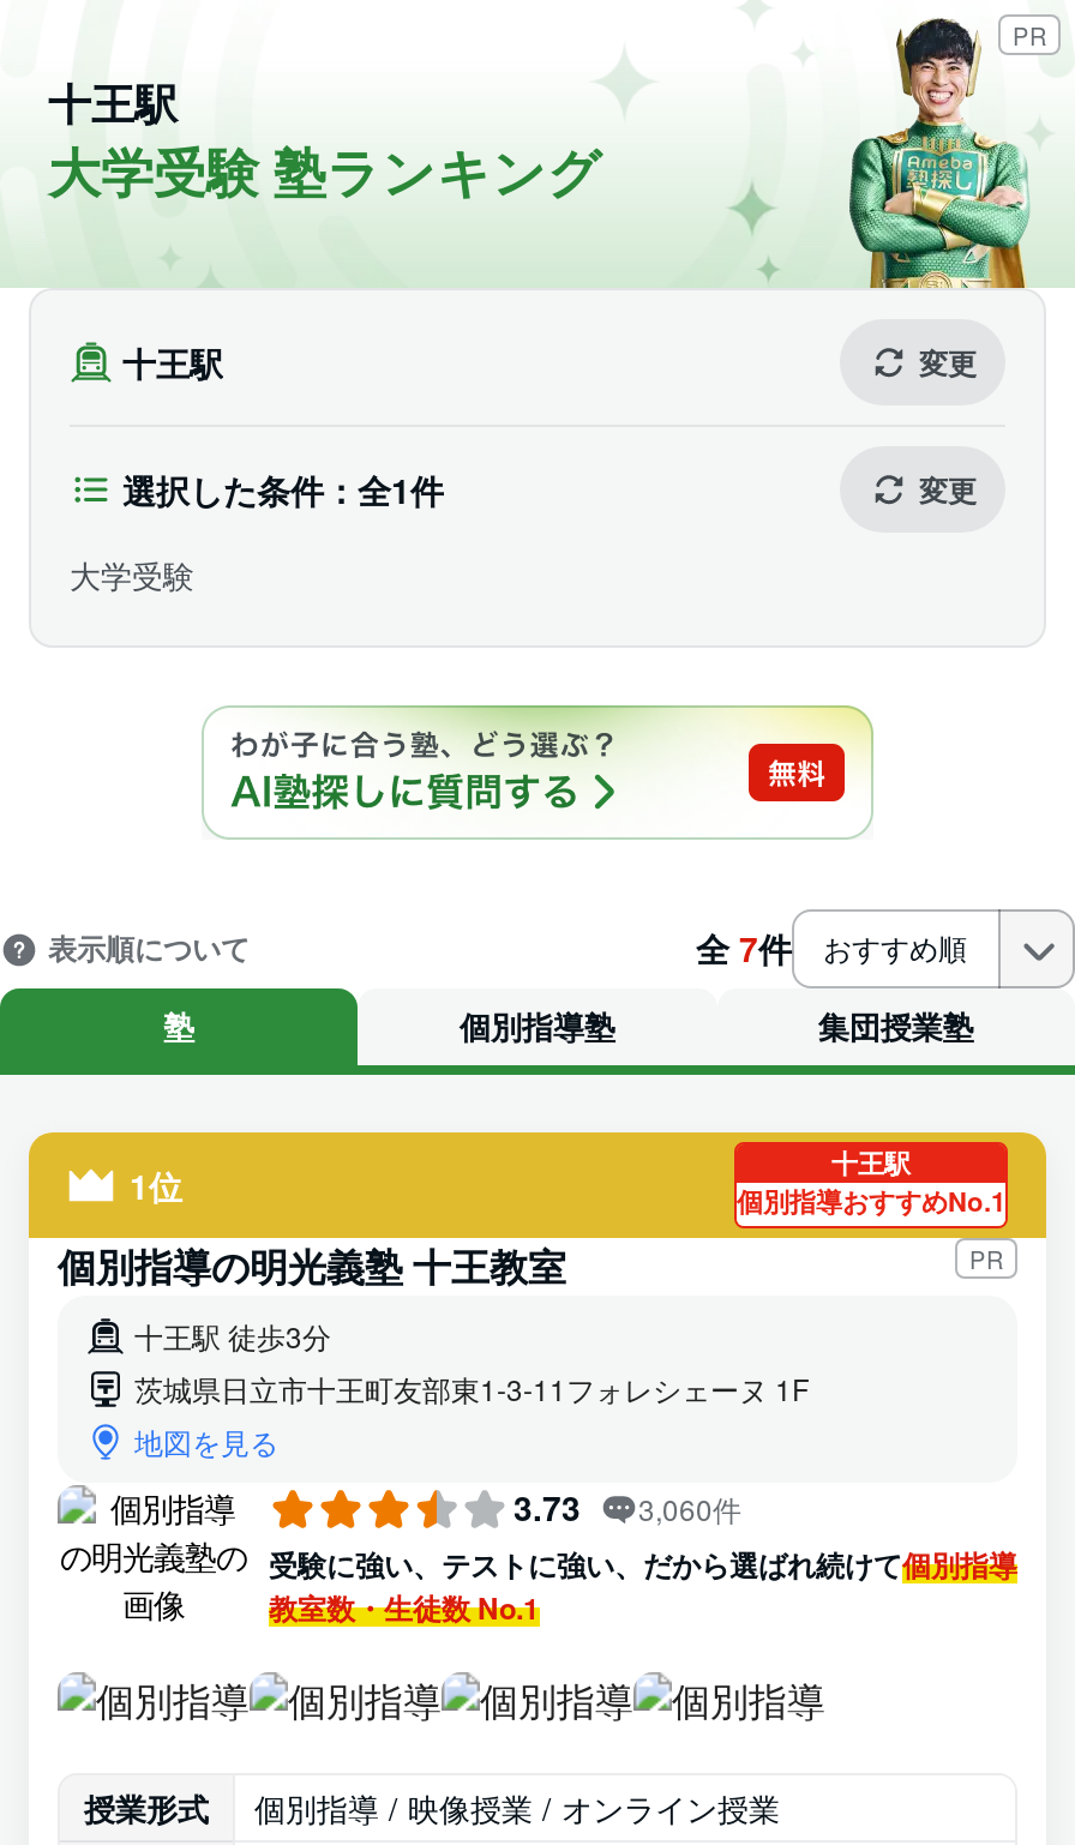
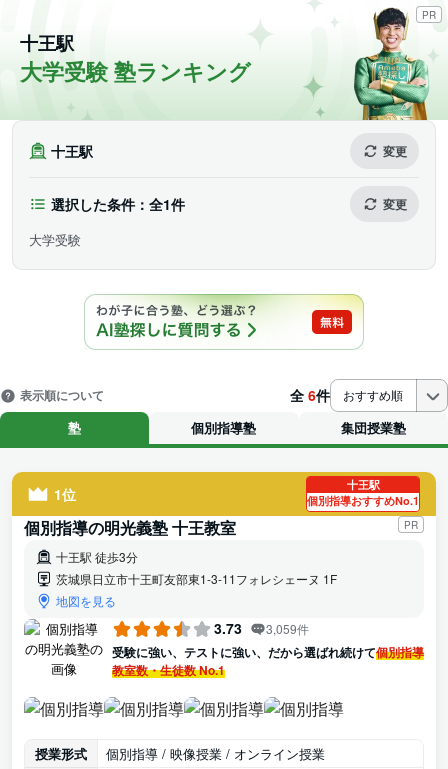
- 全7件 おすすめ順
+ 全6件 おすすめ順

- 3.73 3,060件
+ 3.73 3,059件
